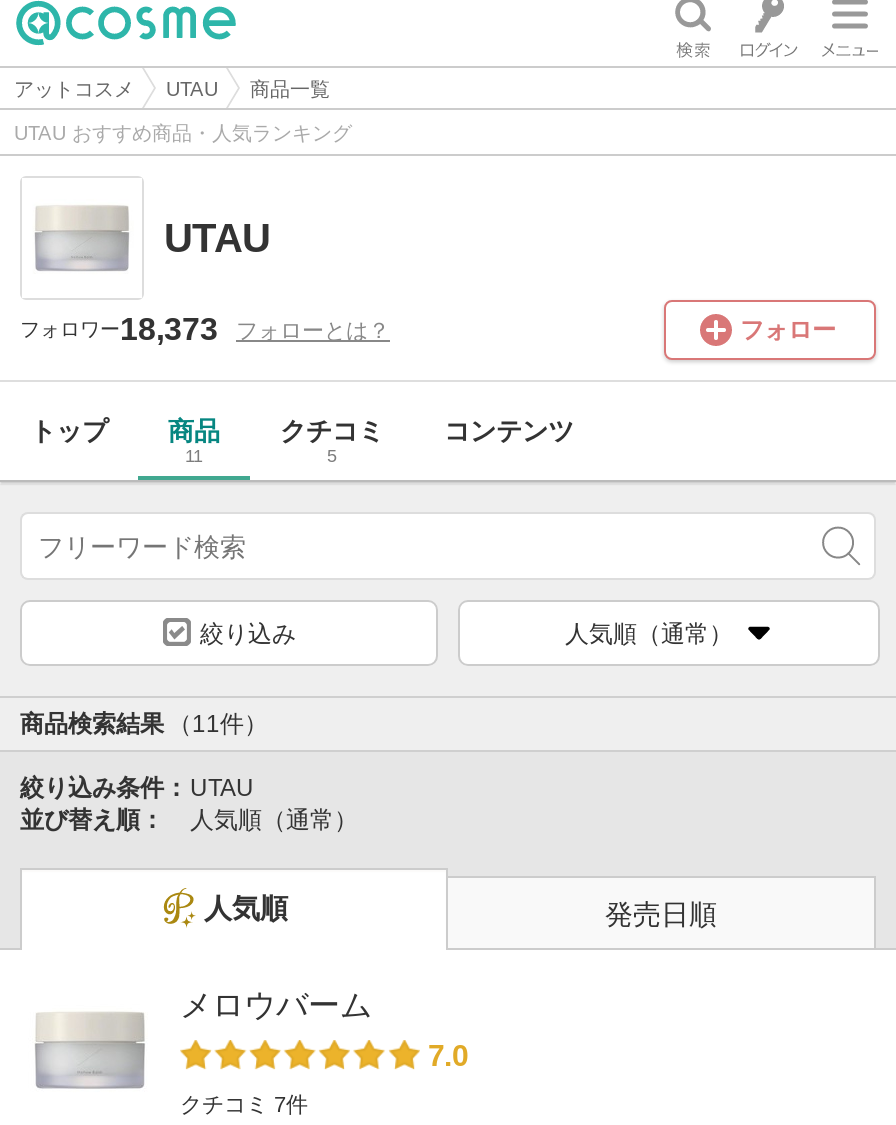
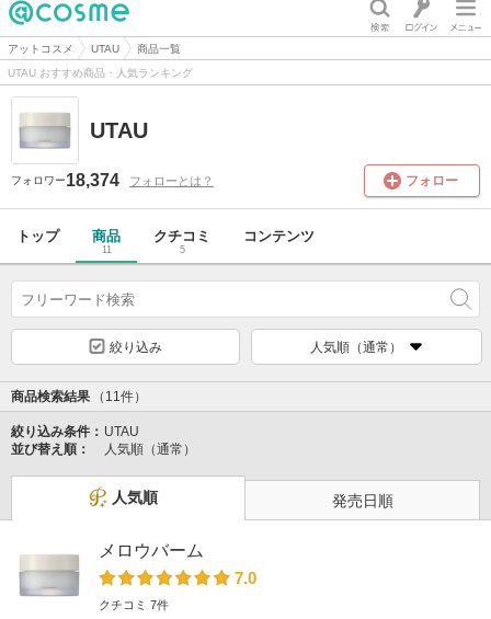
- フォロワー18,373 フォローとは？
+ フォロワー18,374 フォローとは？
